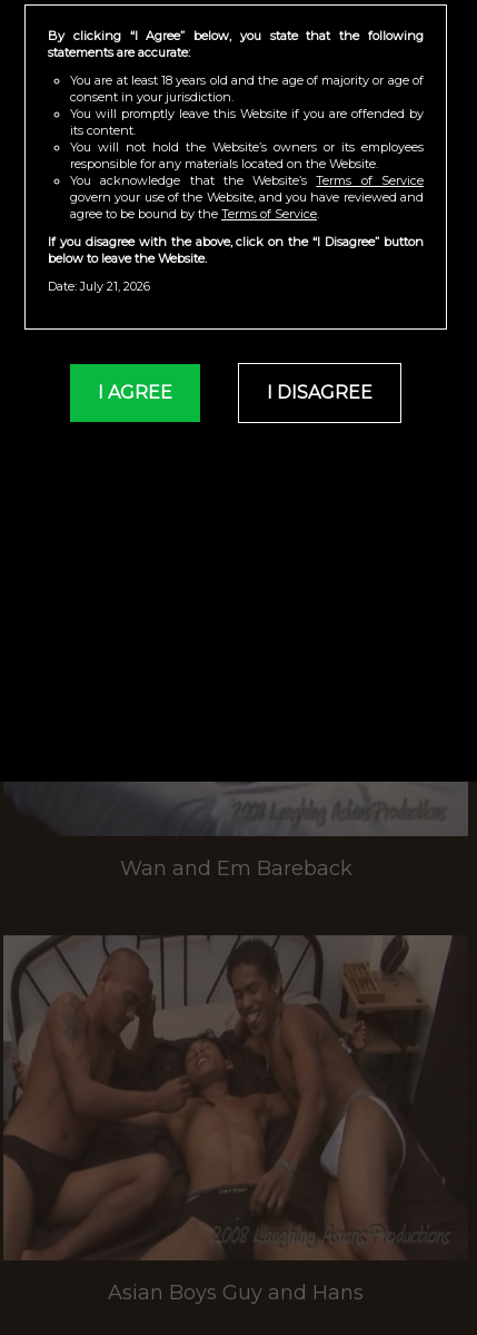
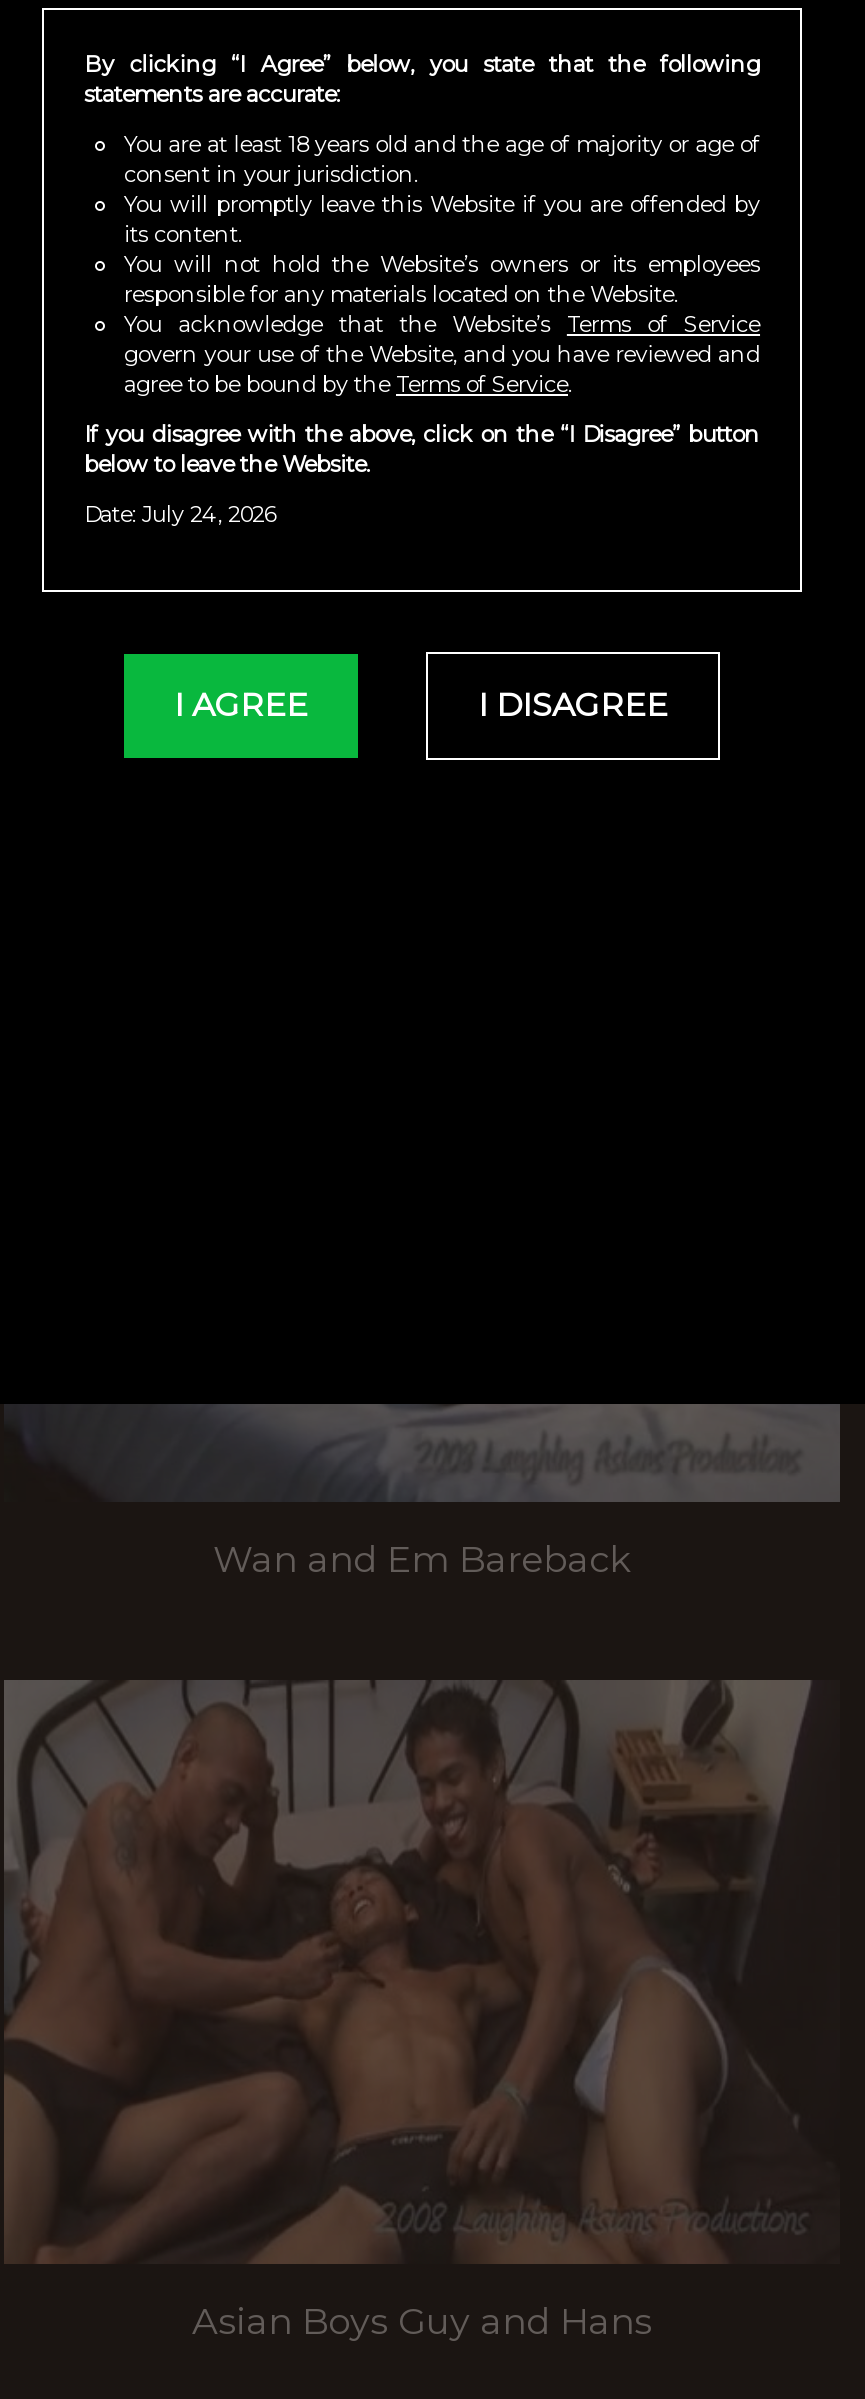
- Date: July 21, 2026
+ Date: July 24, 2026
